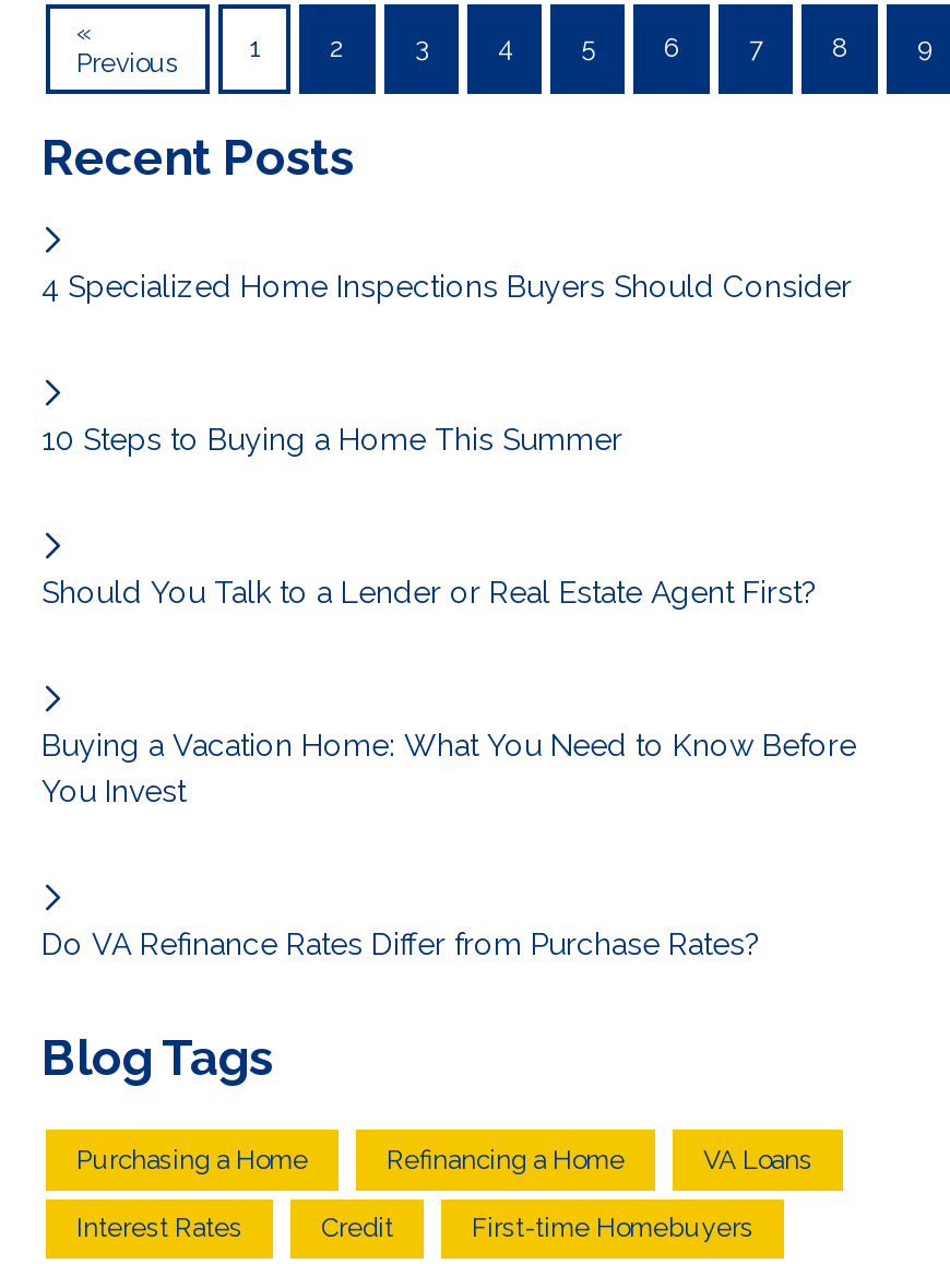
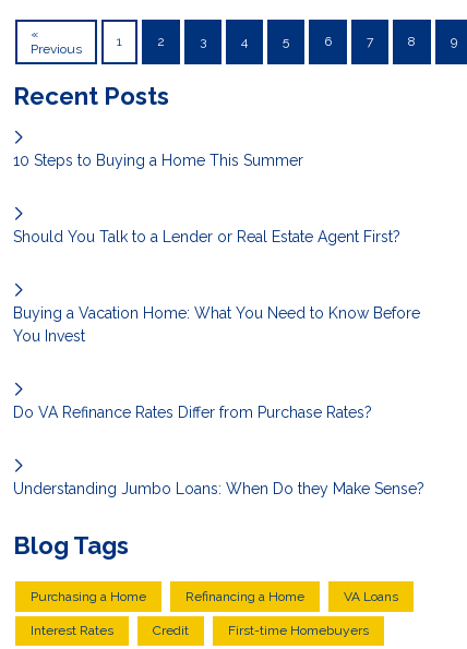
- 4 Specialized Home Inspections Buyers Should Consider

moved up: 10 Steps to Buying a Home This Summer | Should You Talk to a Lender or Real Estate Agent First? | Buying a Vacation Home: What You Need to Know Before | You Invest | Do VA Refinance Rates Differ from Purchase Rates?

+ Understanding Jumbo Loans: When Do they Make Sense?
